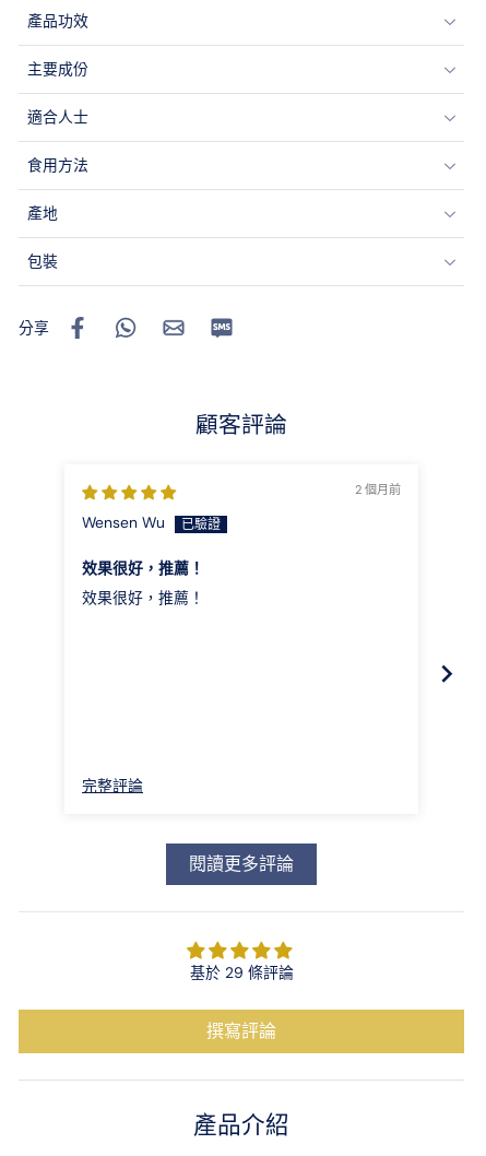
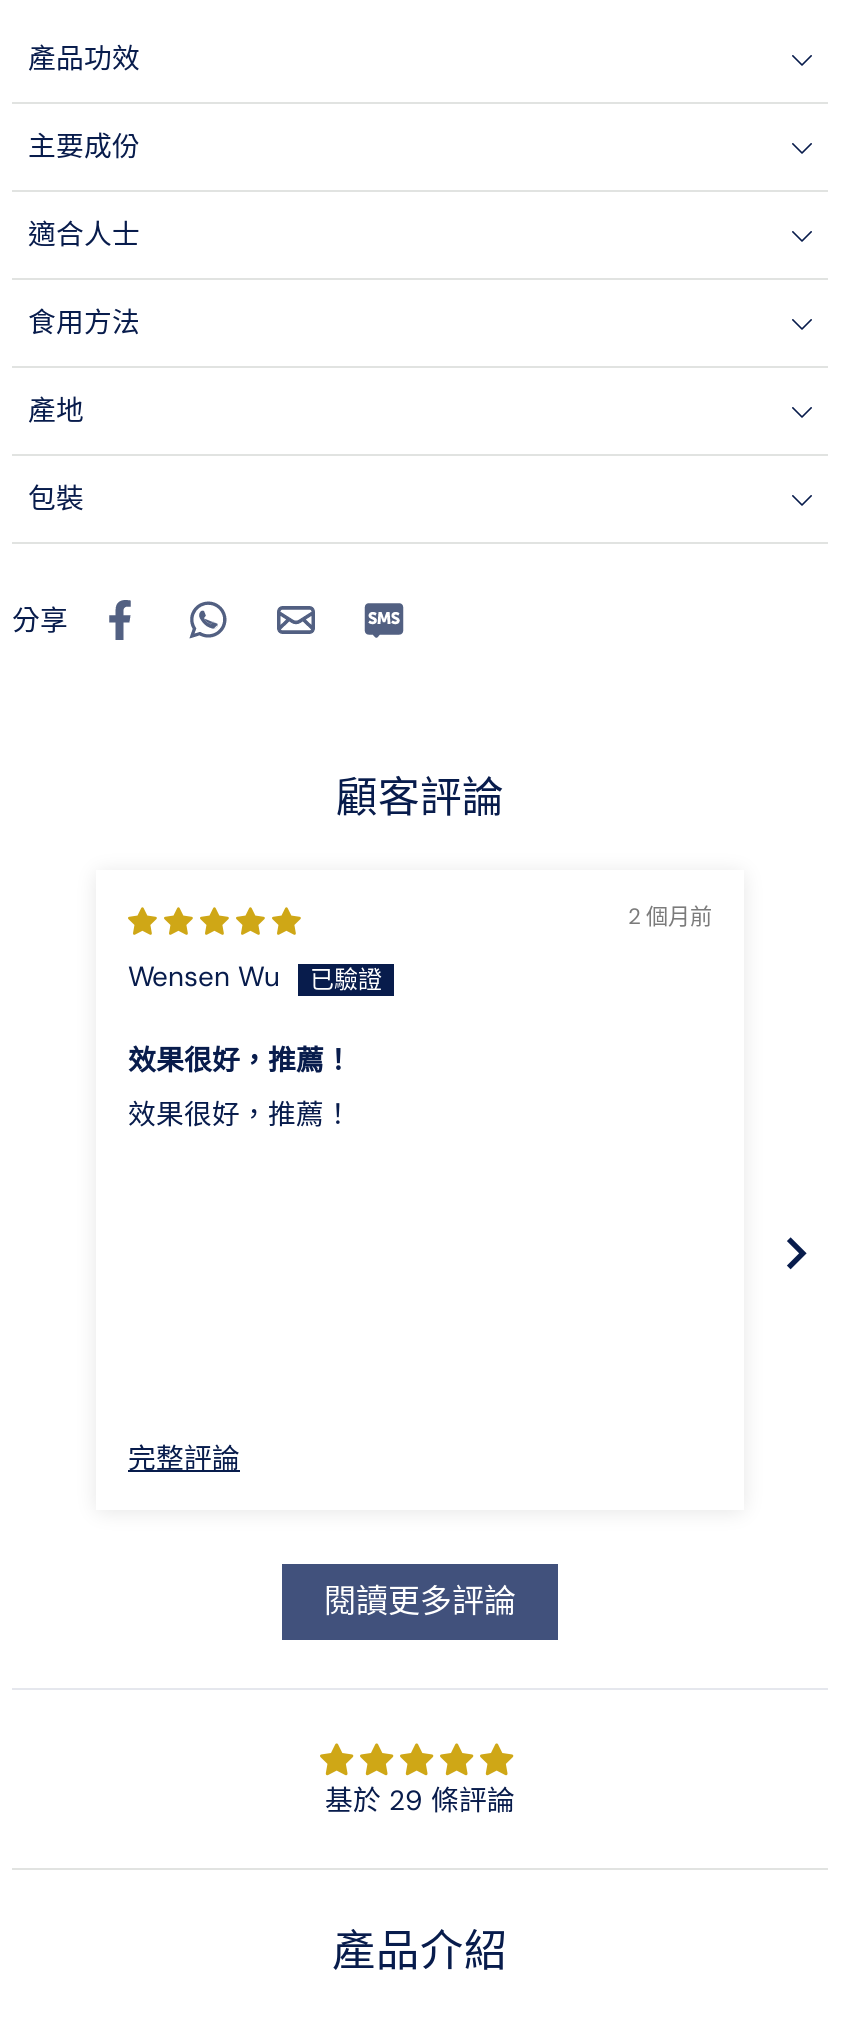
- 撰寫評論
